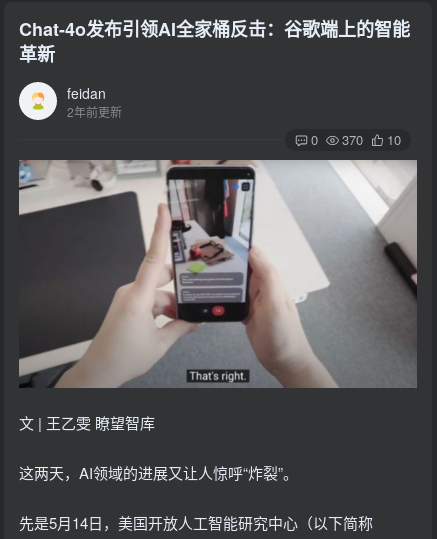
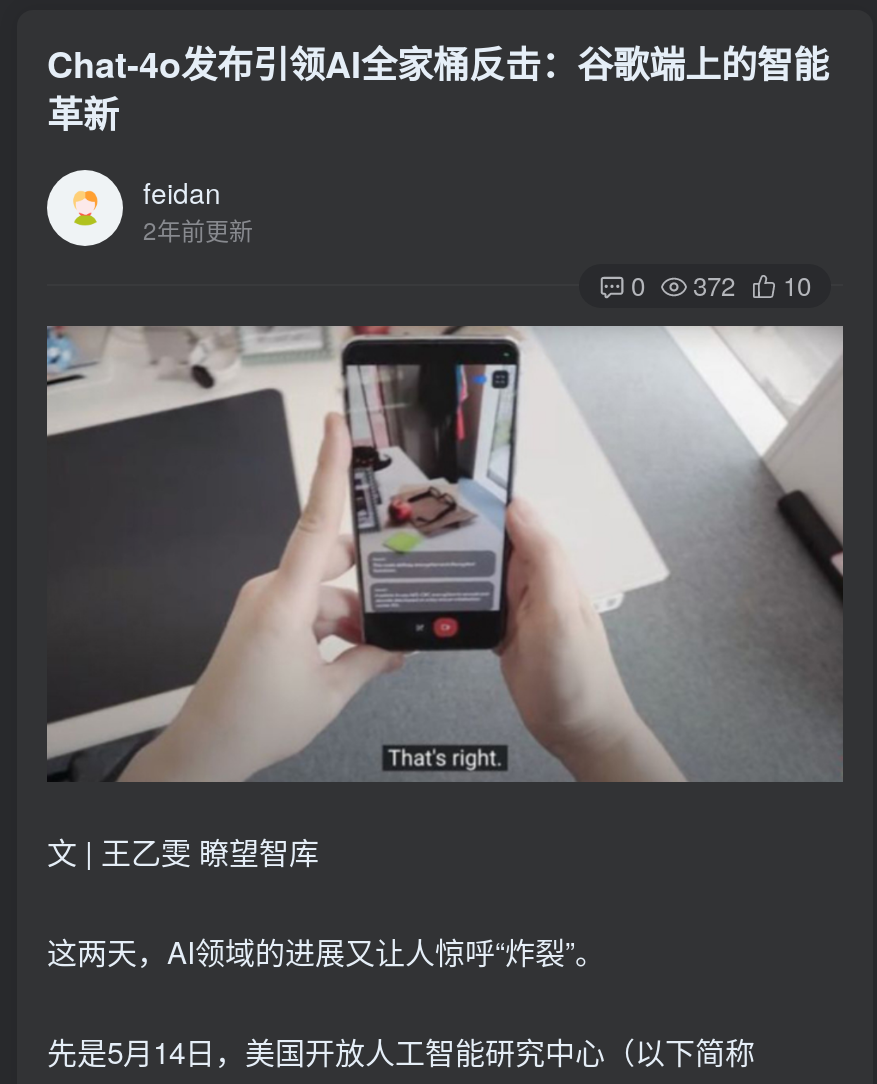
- 0 370 10
+ 0 372 10
